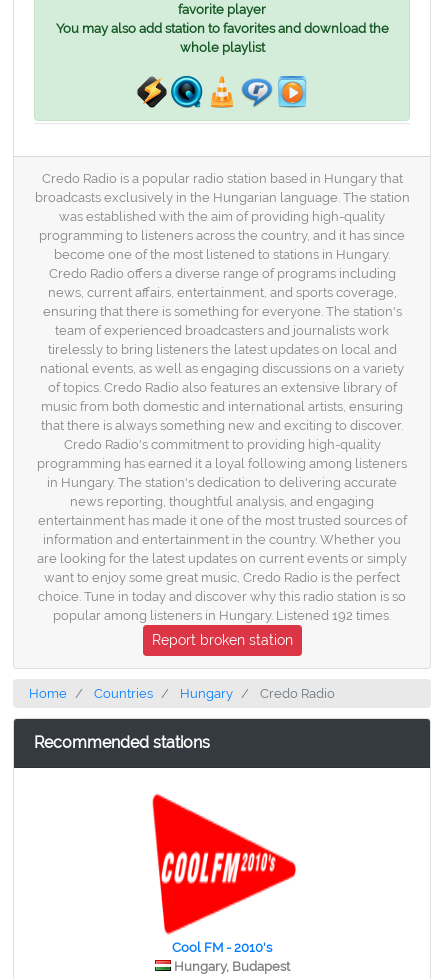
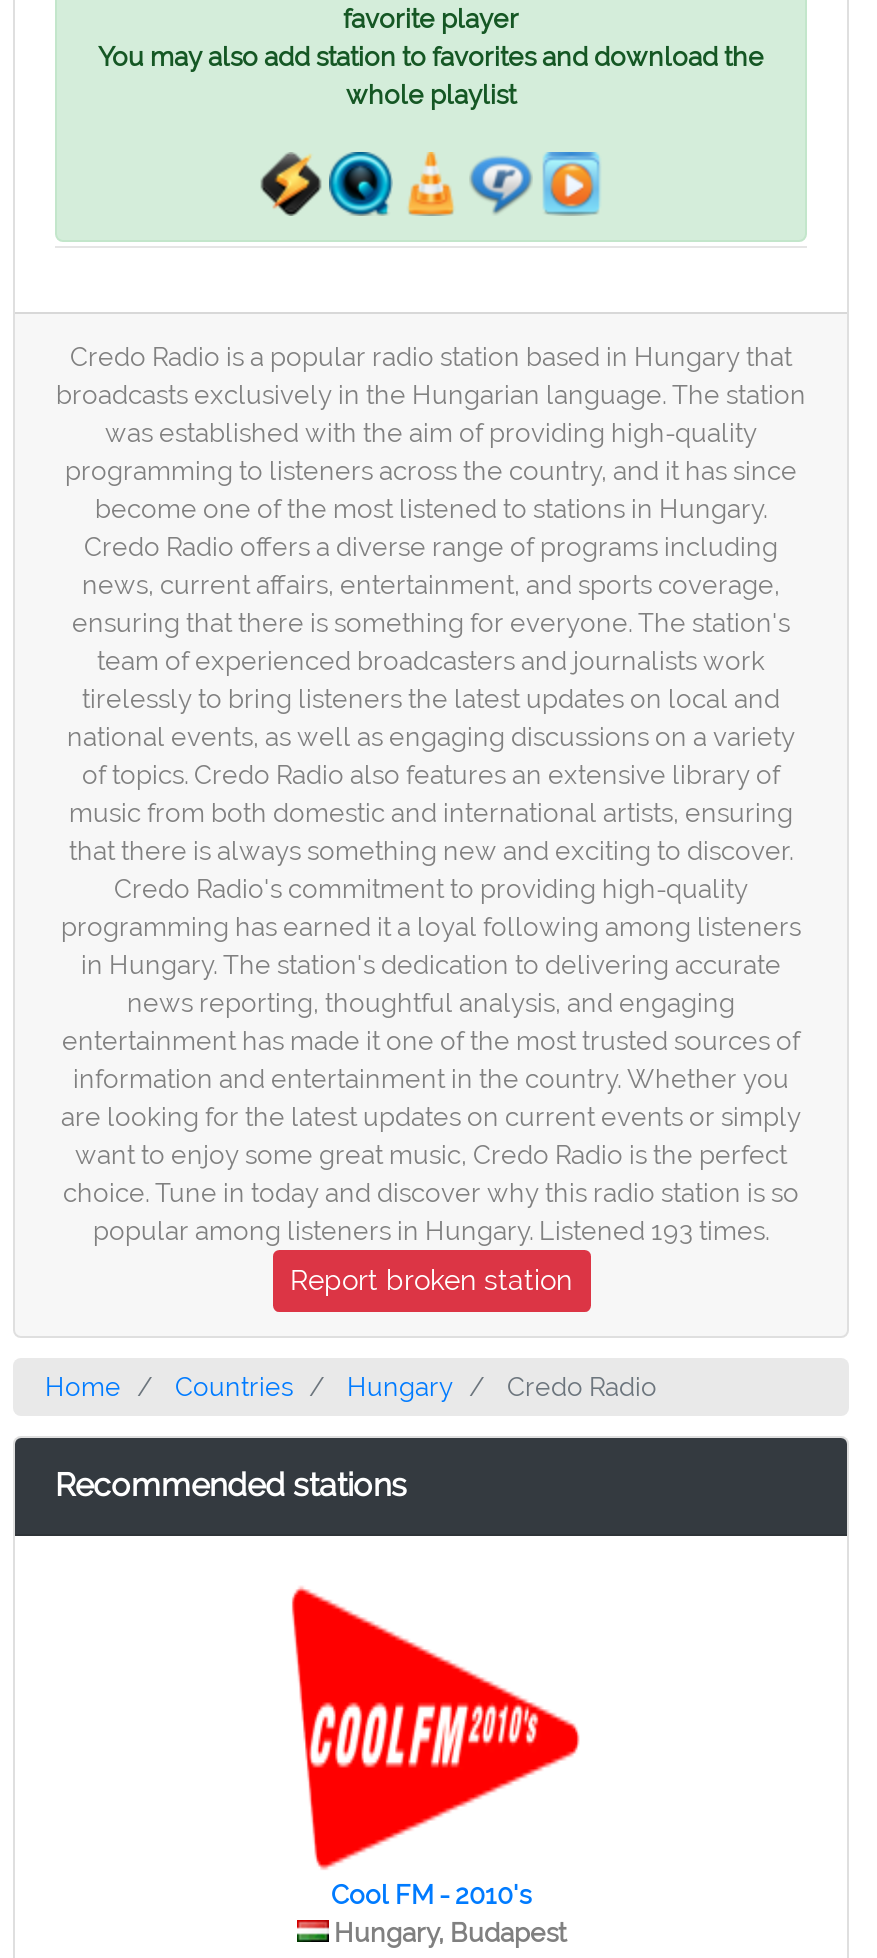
- popular among listeners in Hungary. Listened 192 times.
+ popular among listeners in Hungary. Listened 193 times.
